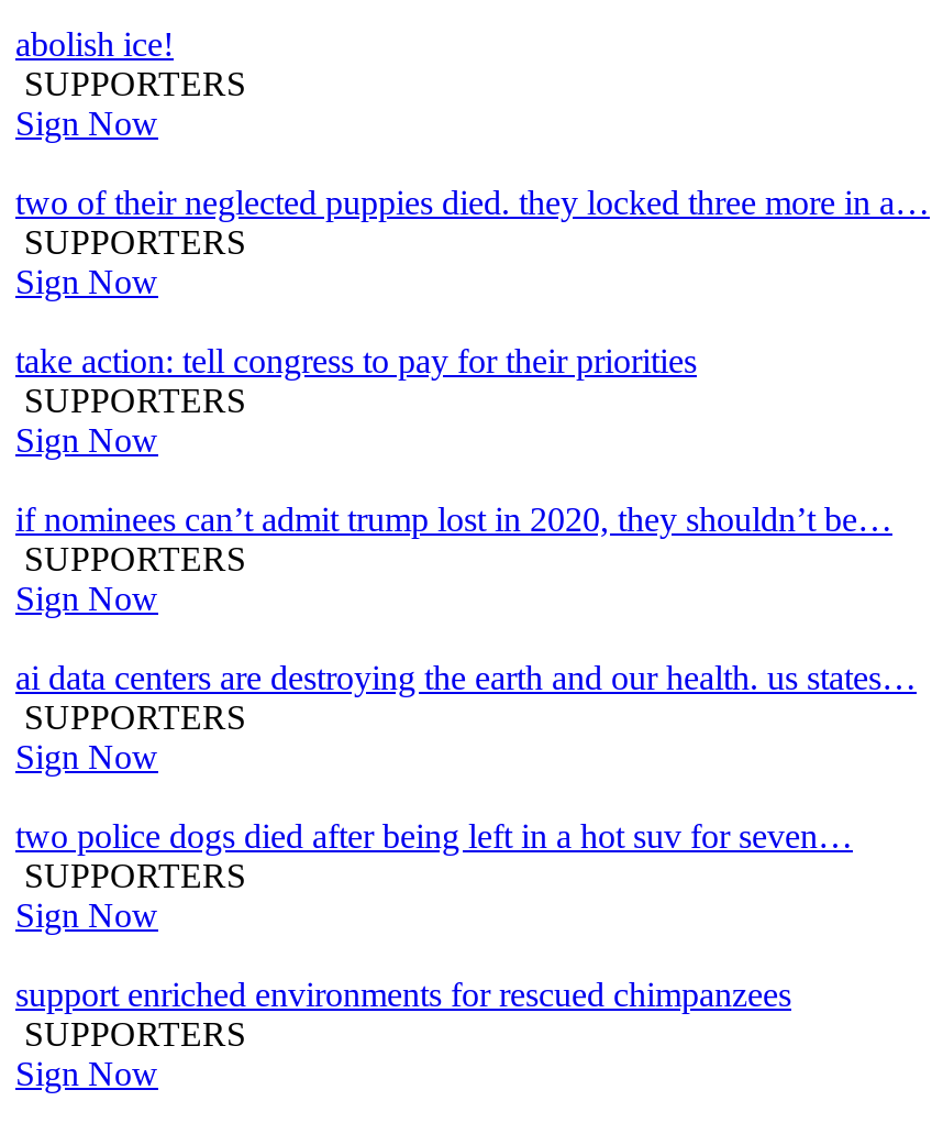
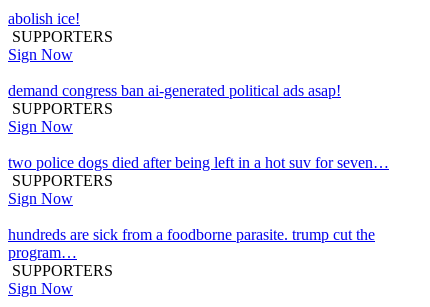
- two of their neglected puppies died. they locked three more in a…
- SUPPORTERS
- Sign Now
- take action: tell congress to pay for their priorities
- SUPPORTERS
- Sign Now
- if nominees can’t admit trump lost in 2020, they shouldn’t be…
- SUPPORTERS
- Sign Now
- ai data centers are destroying the earth and our health. us states…
+ demand congress ban ai-generated political ads asap!

moved up: SUPPORTERS | Sign Now | two police dogs died after being left in a hot suv for seven… | SUPPORTERS | Sign Now

- support enriched environments for rescued chimpanzees
+ hundreds are sick from a foodborne parasite. trump cut the
+ program…
